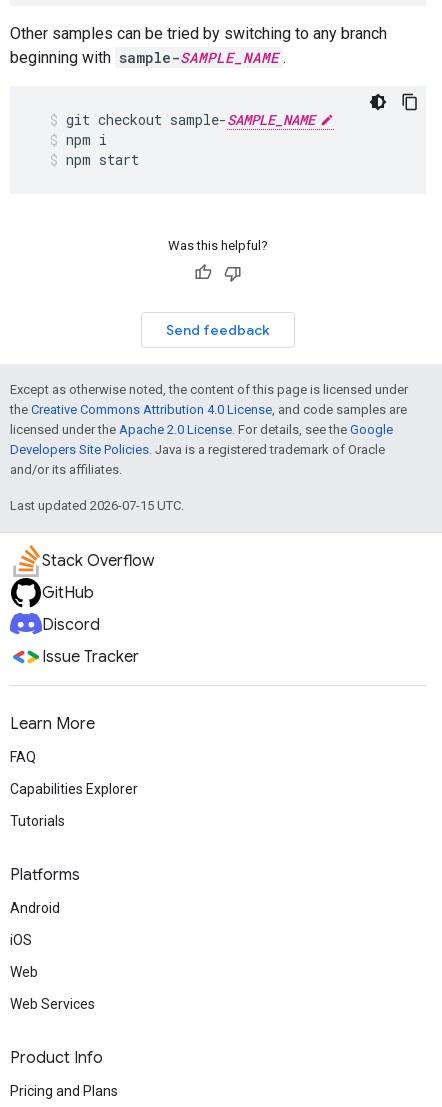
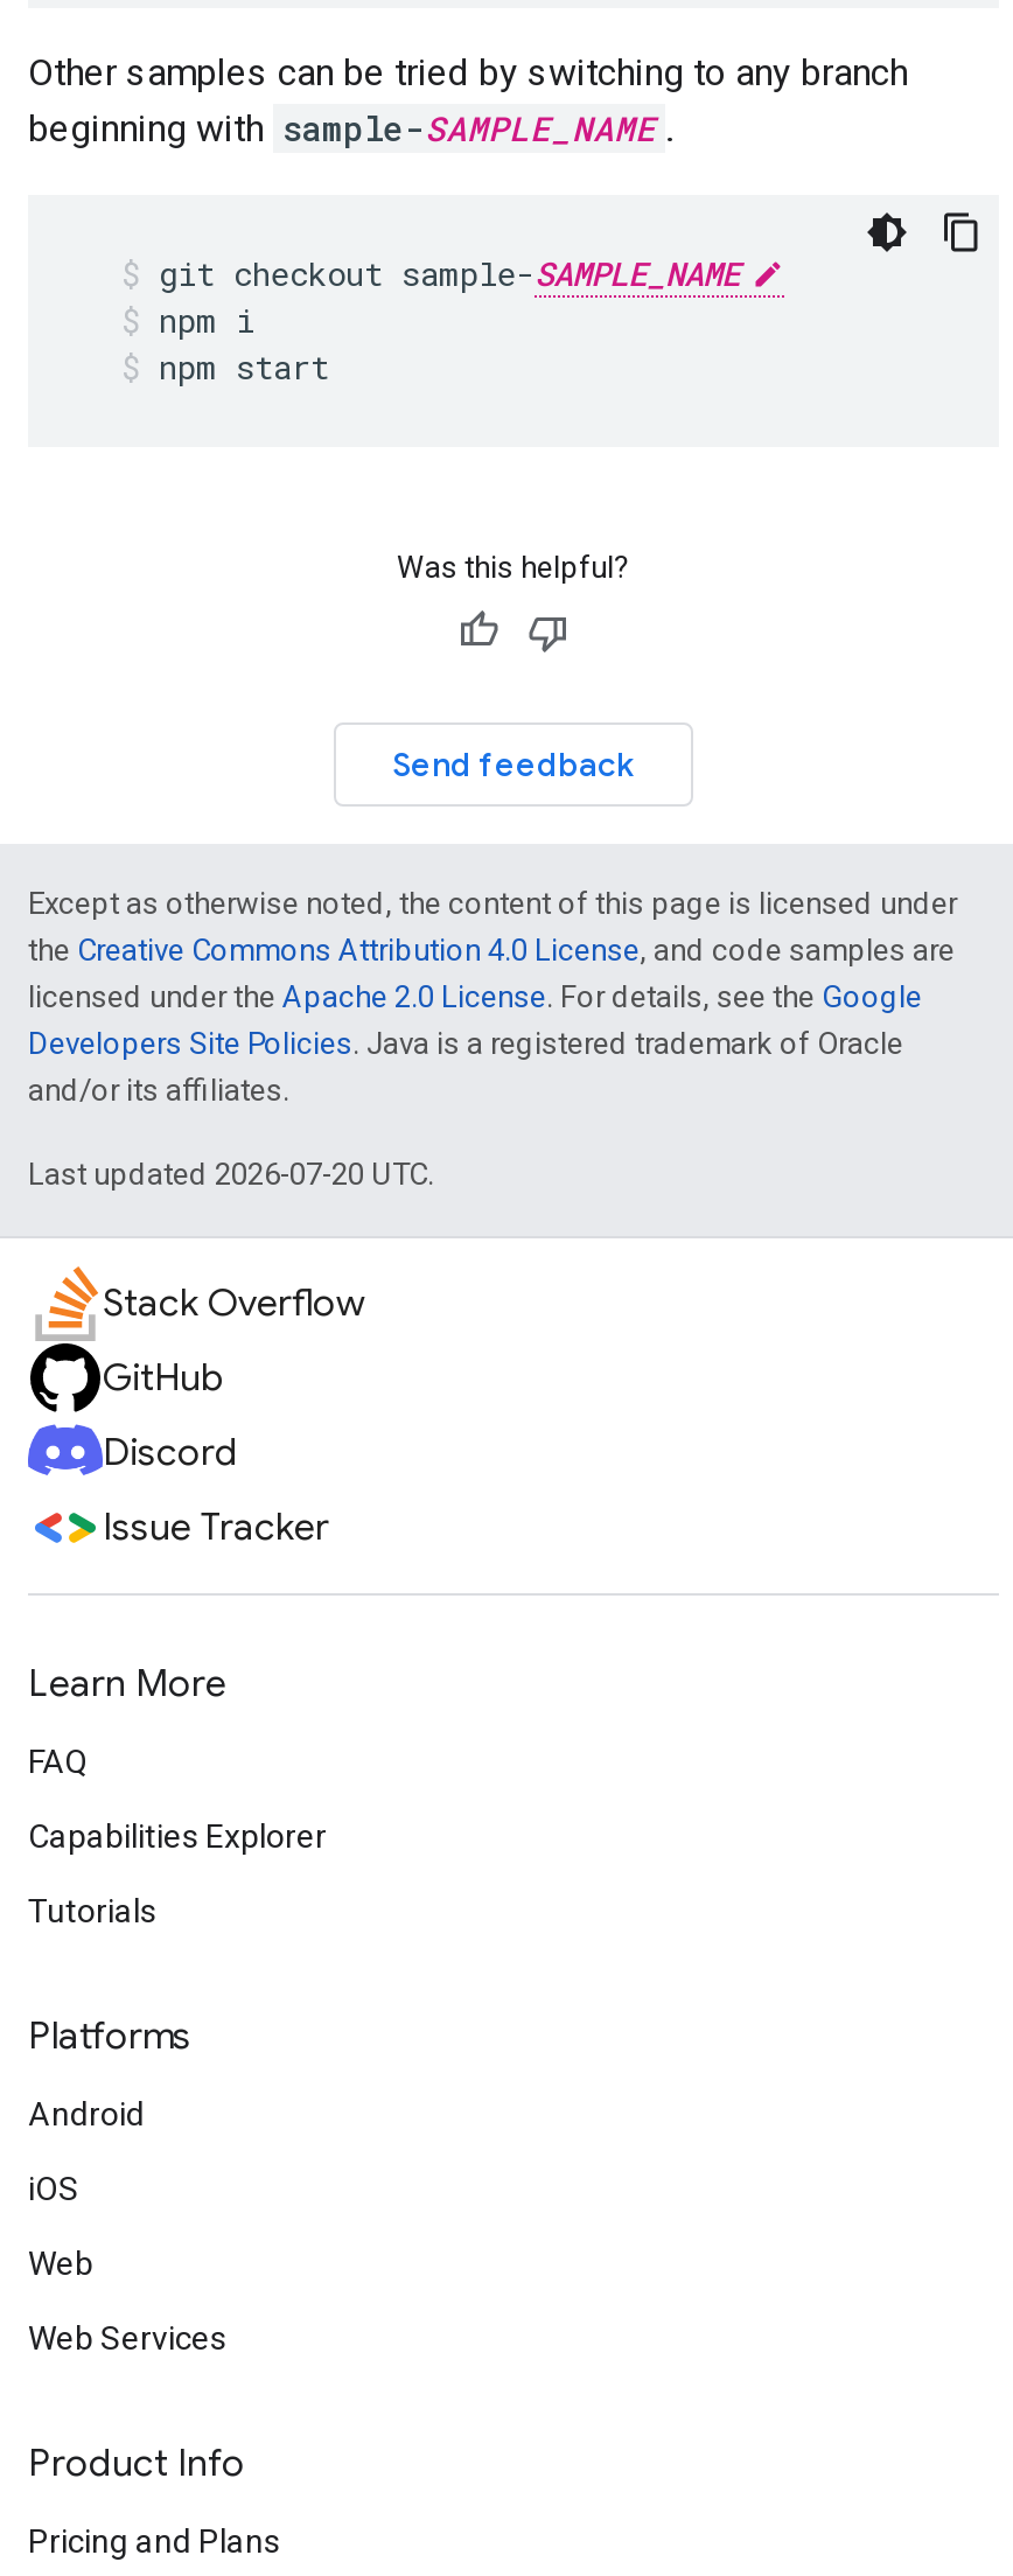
- Last updated 2026-07-15 UTC.
+ Last updated 2026-07-20 UTC.
